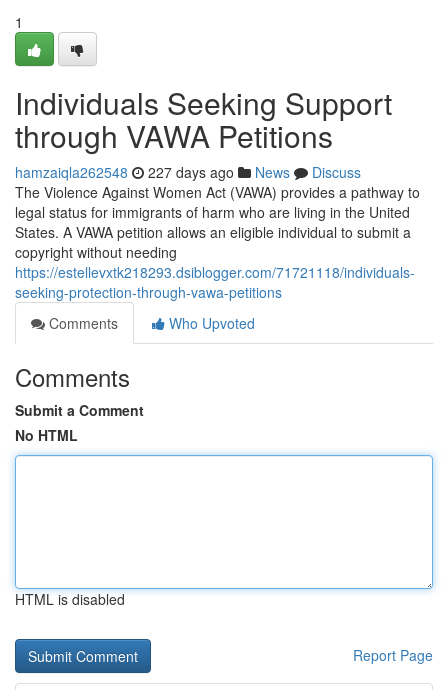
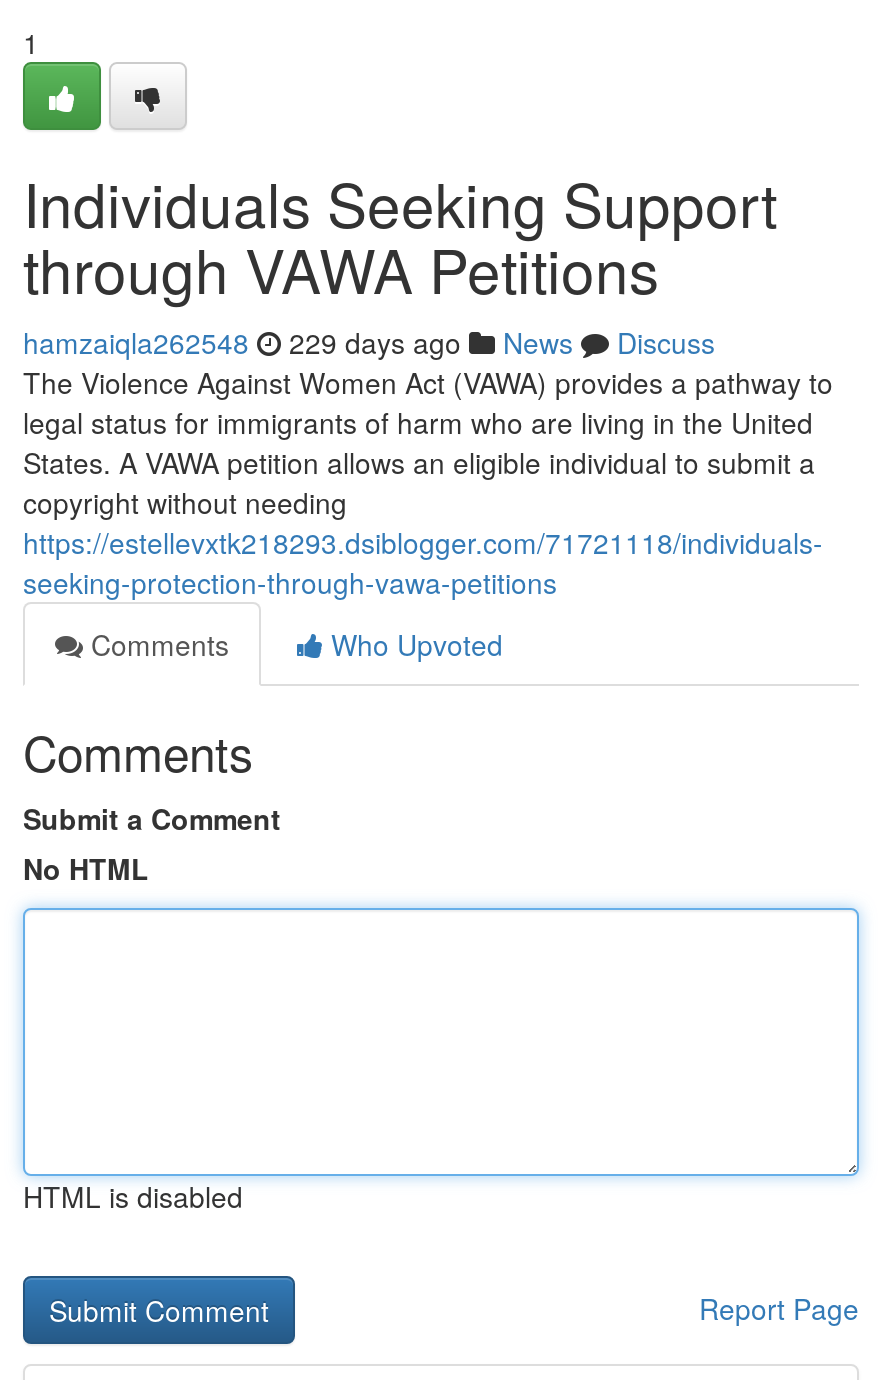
- hamzaiqla262548 227 days ago News Discuss
+ hamzaiqla262548 229 days ago News Discuss
